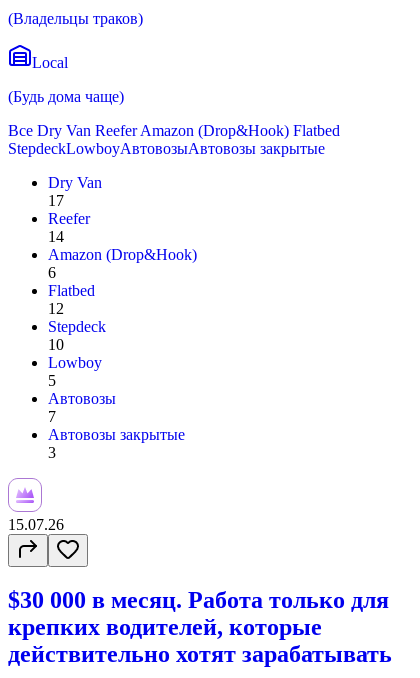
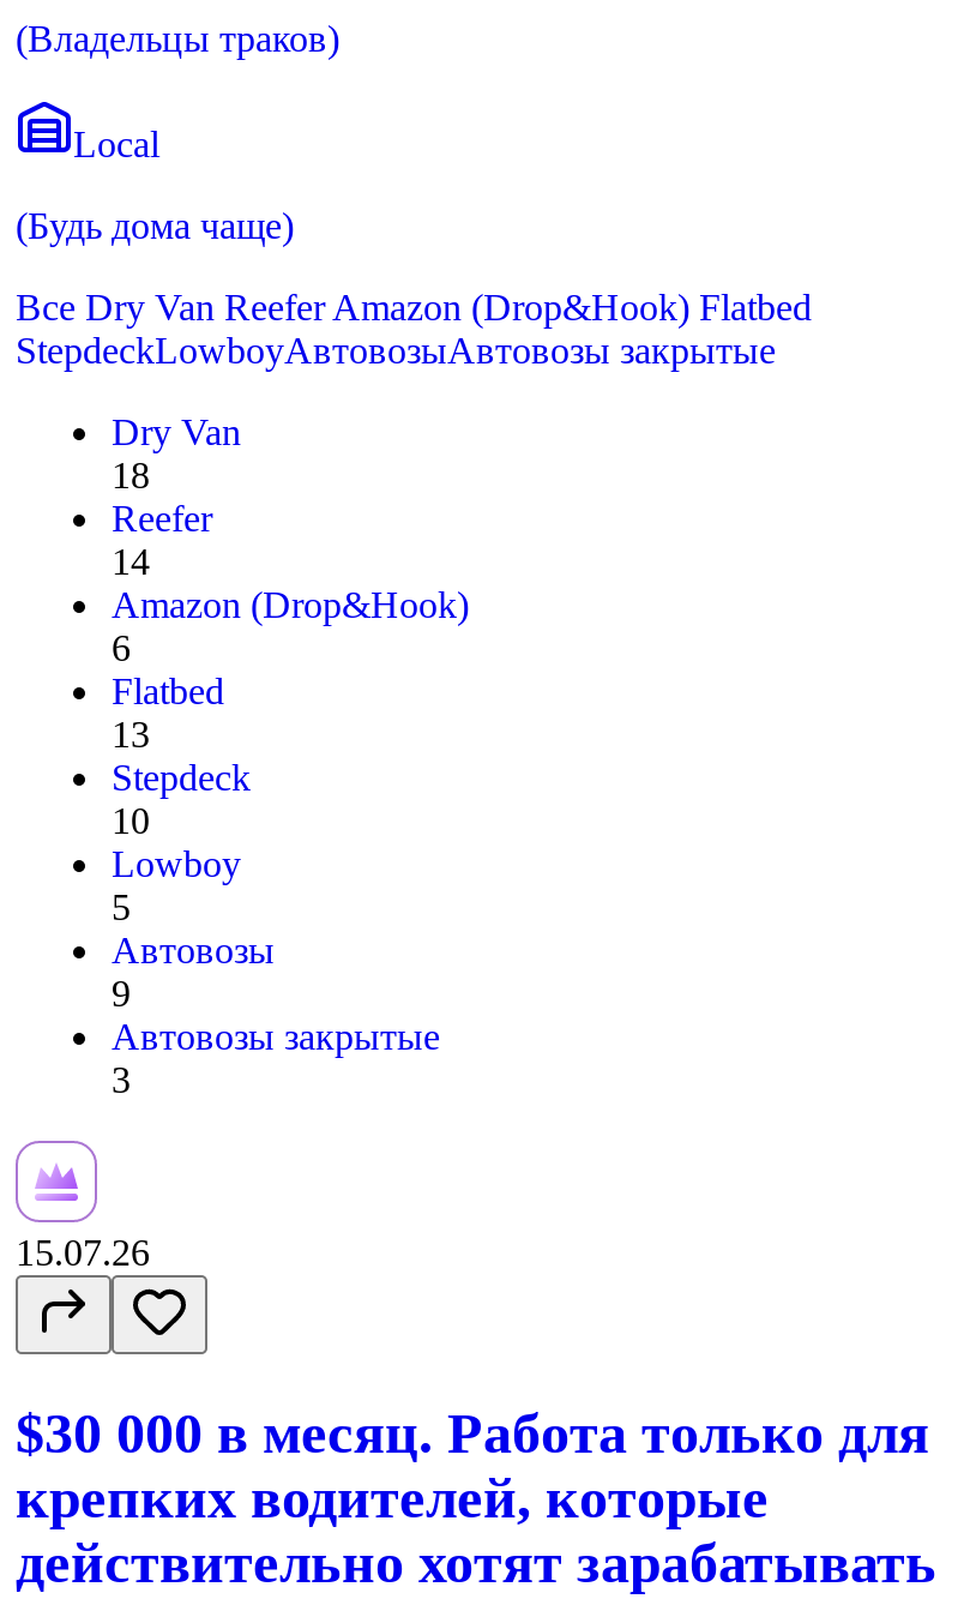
- 17
+ 18

- 12
+ 13

- 7
+ 9
